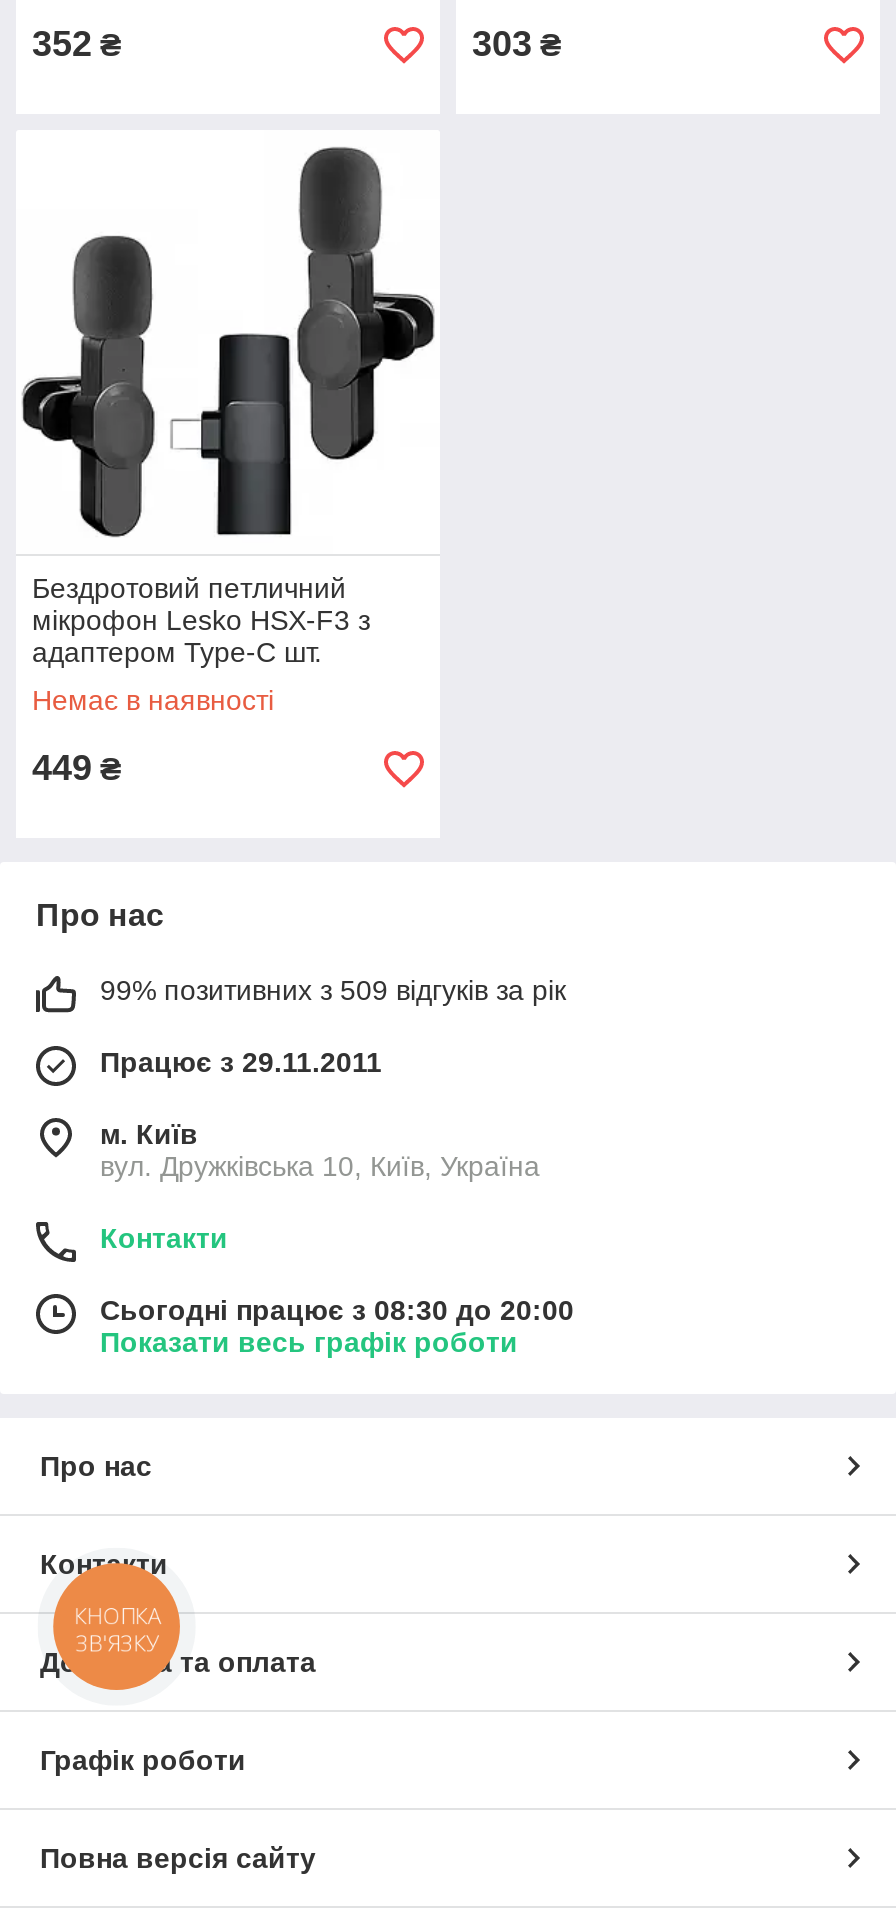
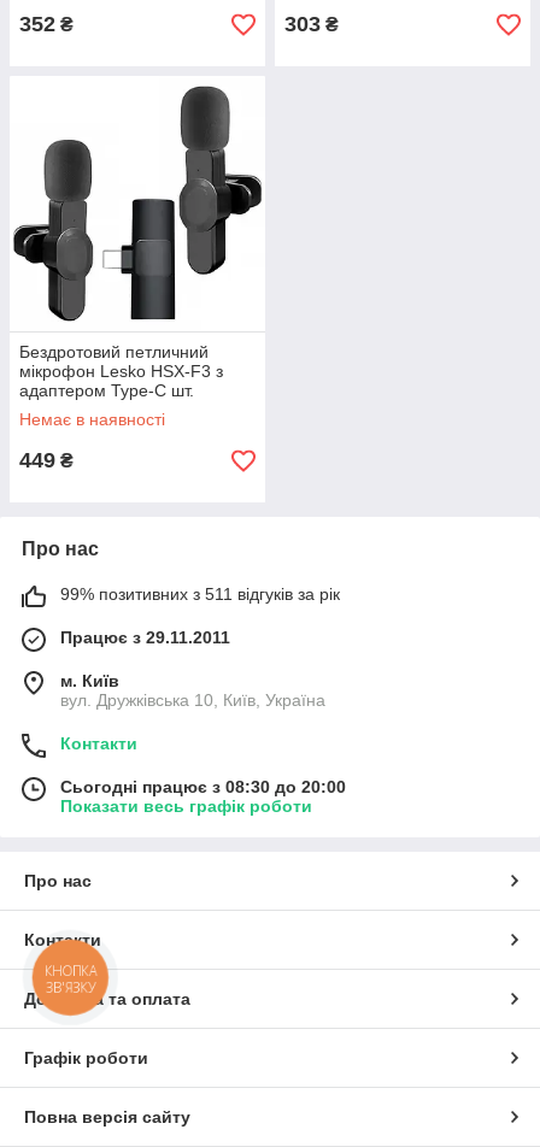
- 99% позитивних з 509 відгуків за рік
+ 99% позитивних з 511 відгуків за рік
